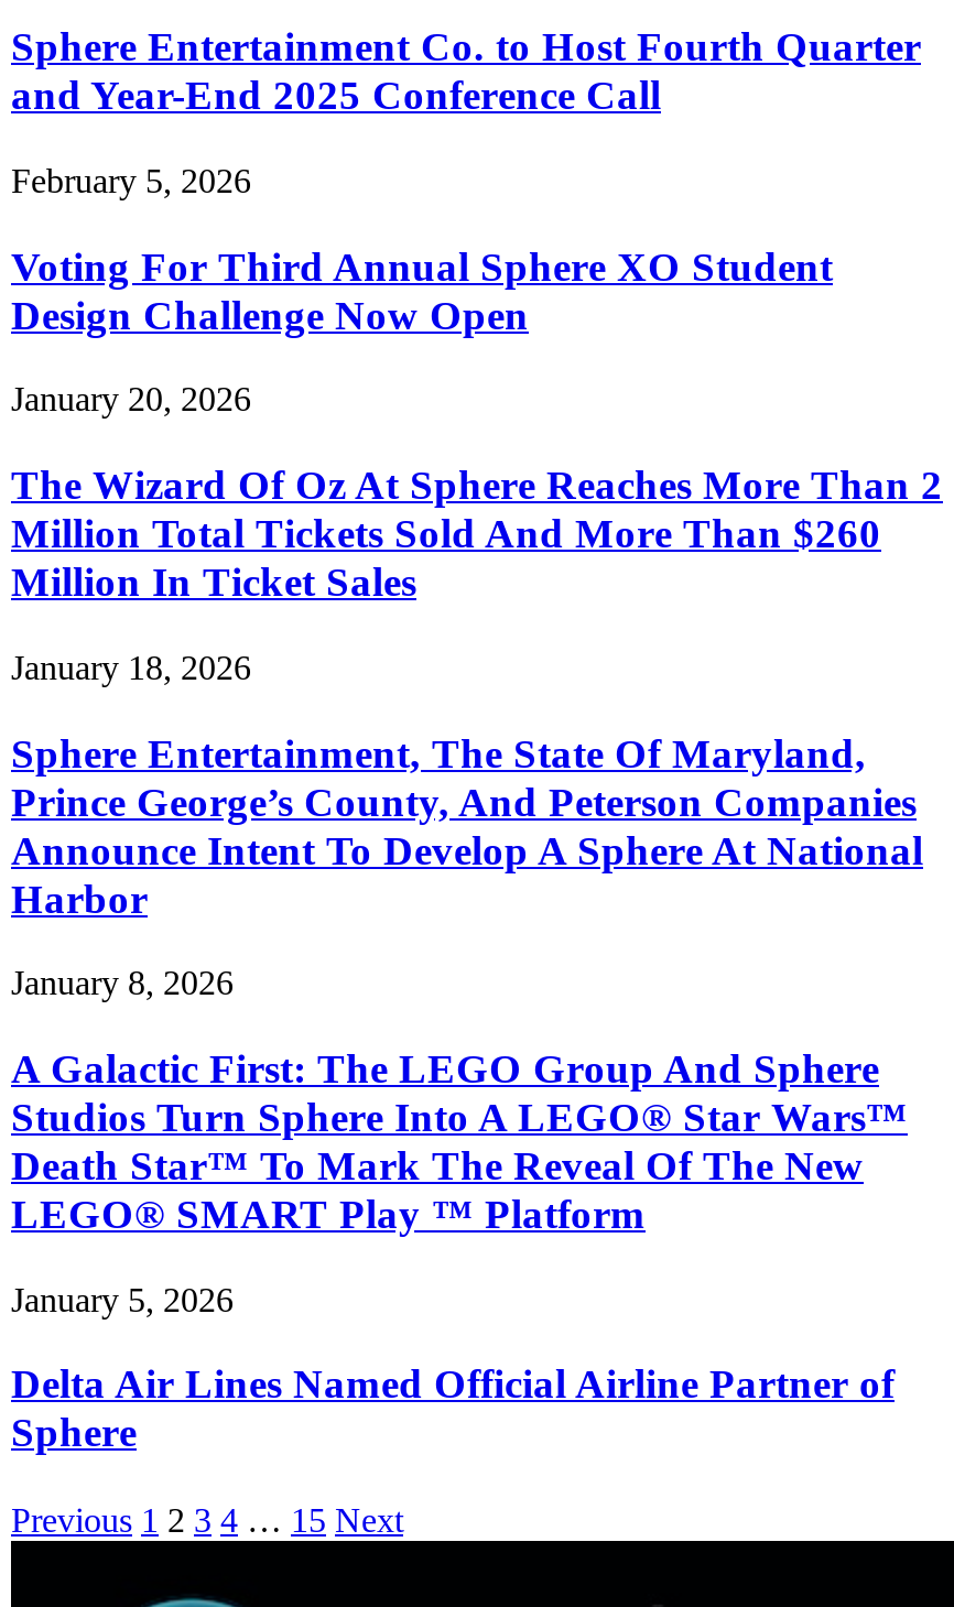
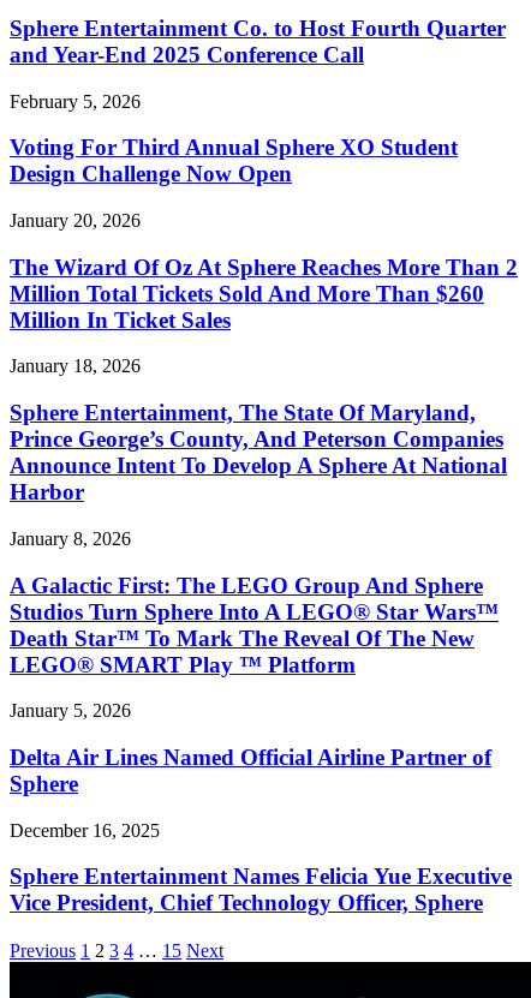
+ December 16, 2025
+ Sphere Entertainment Names Felicia Yue Executive
+ Vice President, Chief Technology Officer, Sphere
